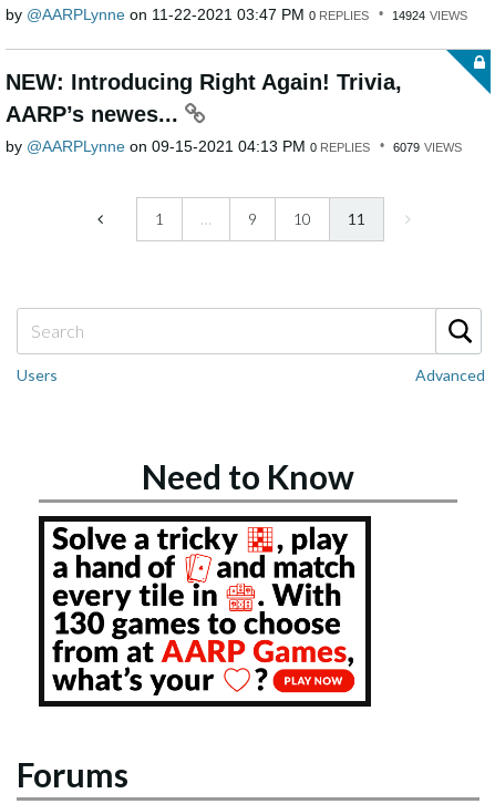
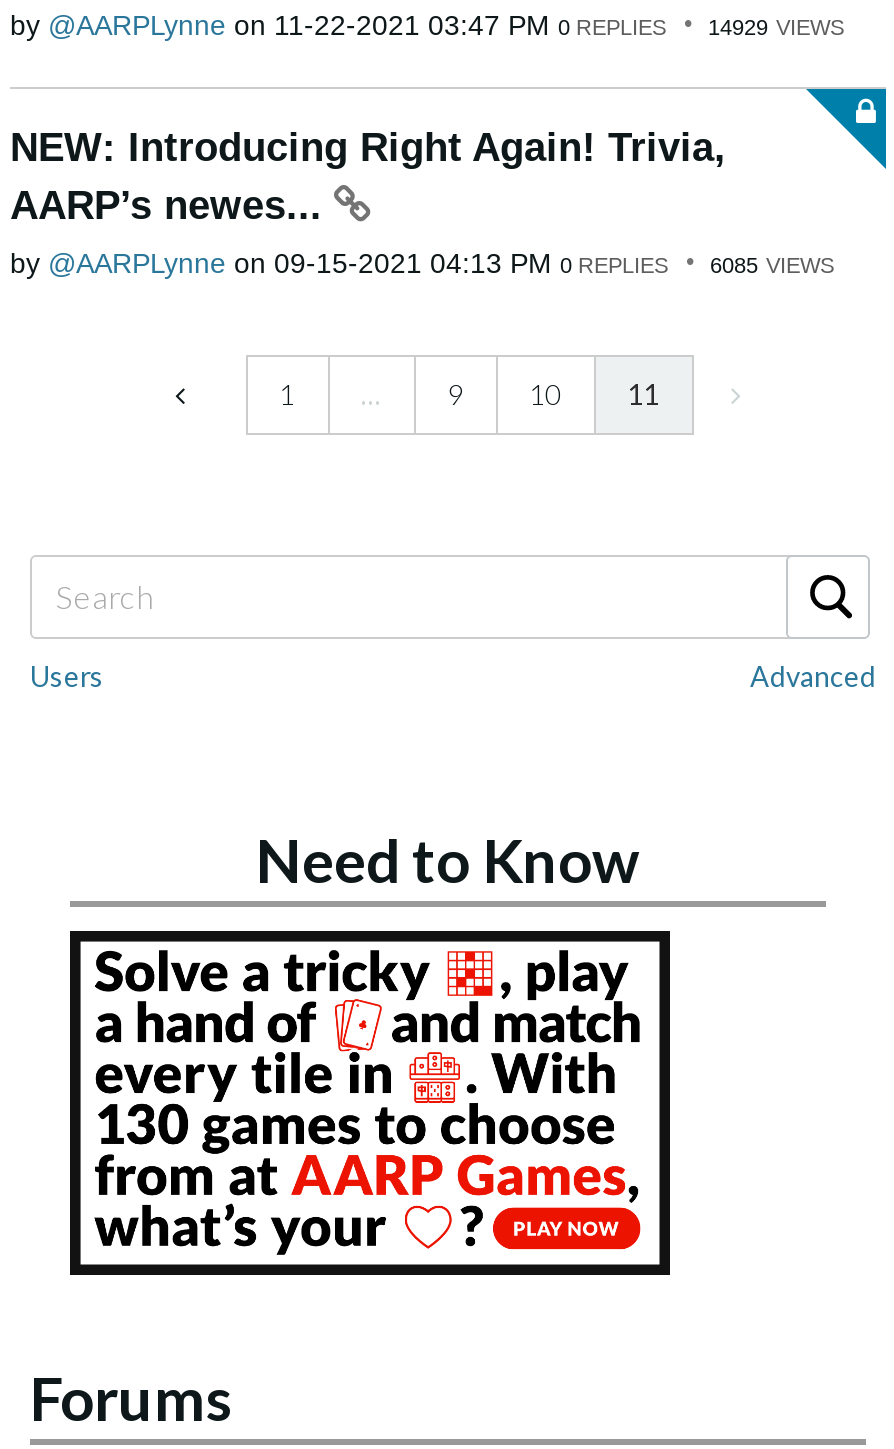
- by AARPLynne on 11-22-2021 03:47 PM 0 REPLIES 14924 VIEWS
+ by AARPLynne on 11-22-2021 03:47 PM 0 REPLIES 14929 VIEWS

- by AARPLynne on 09-15-2021 04:13 PM 0 REPLIES 6079 VIEWS
+ by AARPLynne on 09-15-2021 04:13 PM 0 REPLIES 6085 VIEWS
